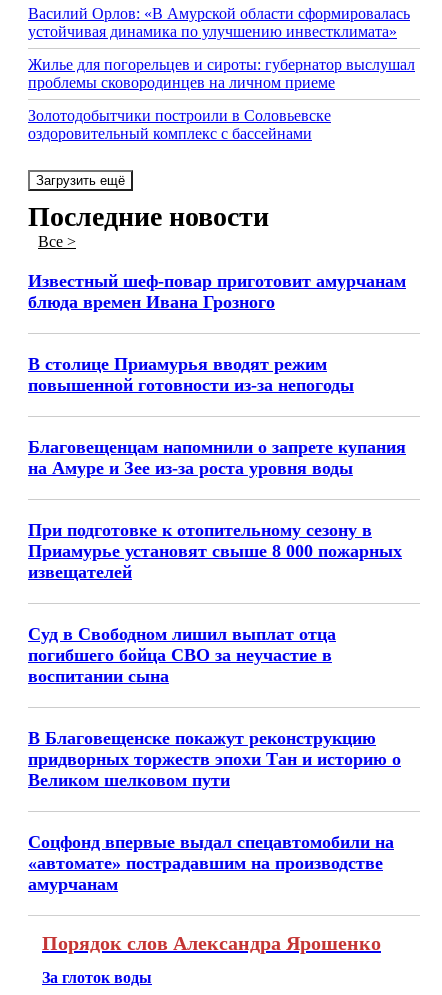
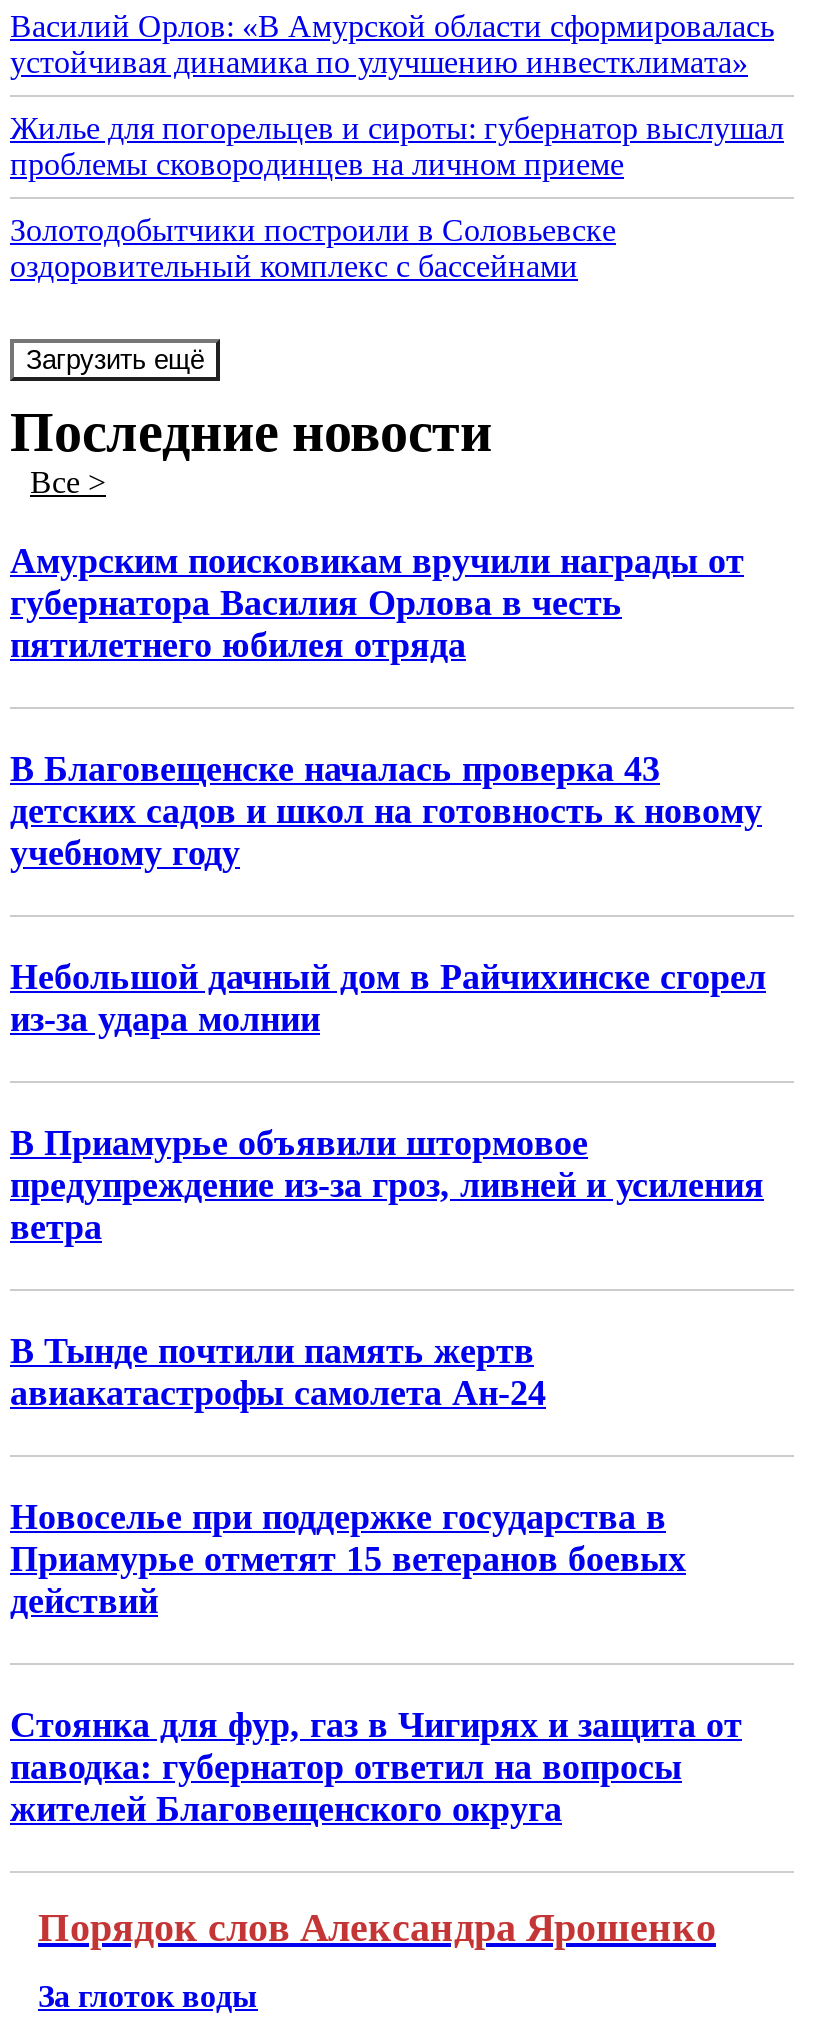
- Известный шеф-повар приготовит амурчанам
- блюда времен Ивана Грозного
+ Амурским поисковикам вручили награды от
+ губернатора Василия Орлова в честь
+ пятилетнего юбилея отряда

- В столице Приамурья вводят режим
- повышенной готовности из-за непогоды
+ В Благовещенске началась проверка 43
+ детских садов и школ на готовность к новому
+ учебному году

- Благовещенцам напомнили о запрете купания
- на Амуре и Зее из-за роста уровня воды
+ Небольшой дачный дом в Райчихинске сгорел
+ из-за удара молнии

- При подготовке к отопительному сезону в
- Приамурье установят свыше 8 000 пожарных
- извещателей
+ В Приамурье объявили штормовое
+ предупреждение из-за гроз, ливней и усиления
+ ветра

- Суд в Свободном лишил выплат отца
- погибшего бойца СВО за неучастие в
- воспитании сына
+ В Тынде почтили память жертв
+ авиакатастрофы самолета Ан-24

- В Благовещенске покажут реконструкцию
- придворных торжеств эпохи Тан и историю о
- Великом шелковом пути
+ Новоселье при поддержке государства в
+ Приамурье отметят 15 ветеранов боевых
+ действий

- Соцфонд впервые выдал спецавтомобили на
- «автомате» пострадавшим на производстве
- амурчанам
+ Стоянка для фур, газ в Чигирях и защита от
+ паводка: губернатор ответил на вопросы
+ жителей Благовещенского округа
